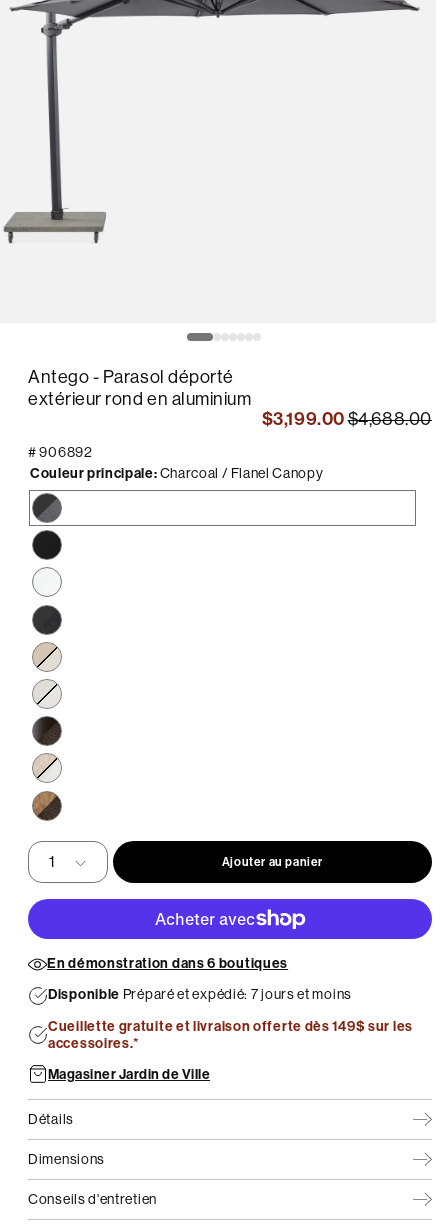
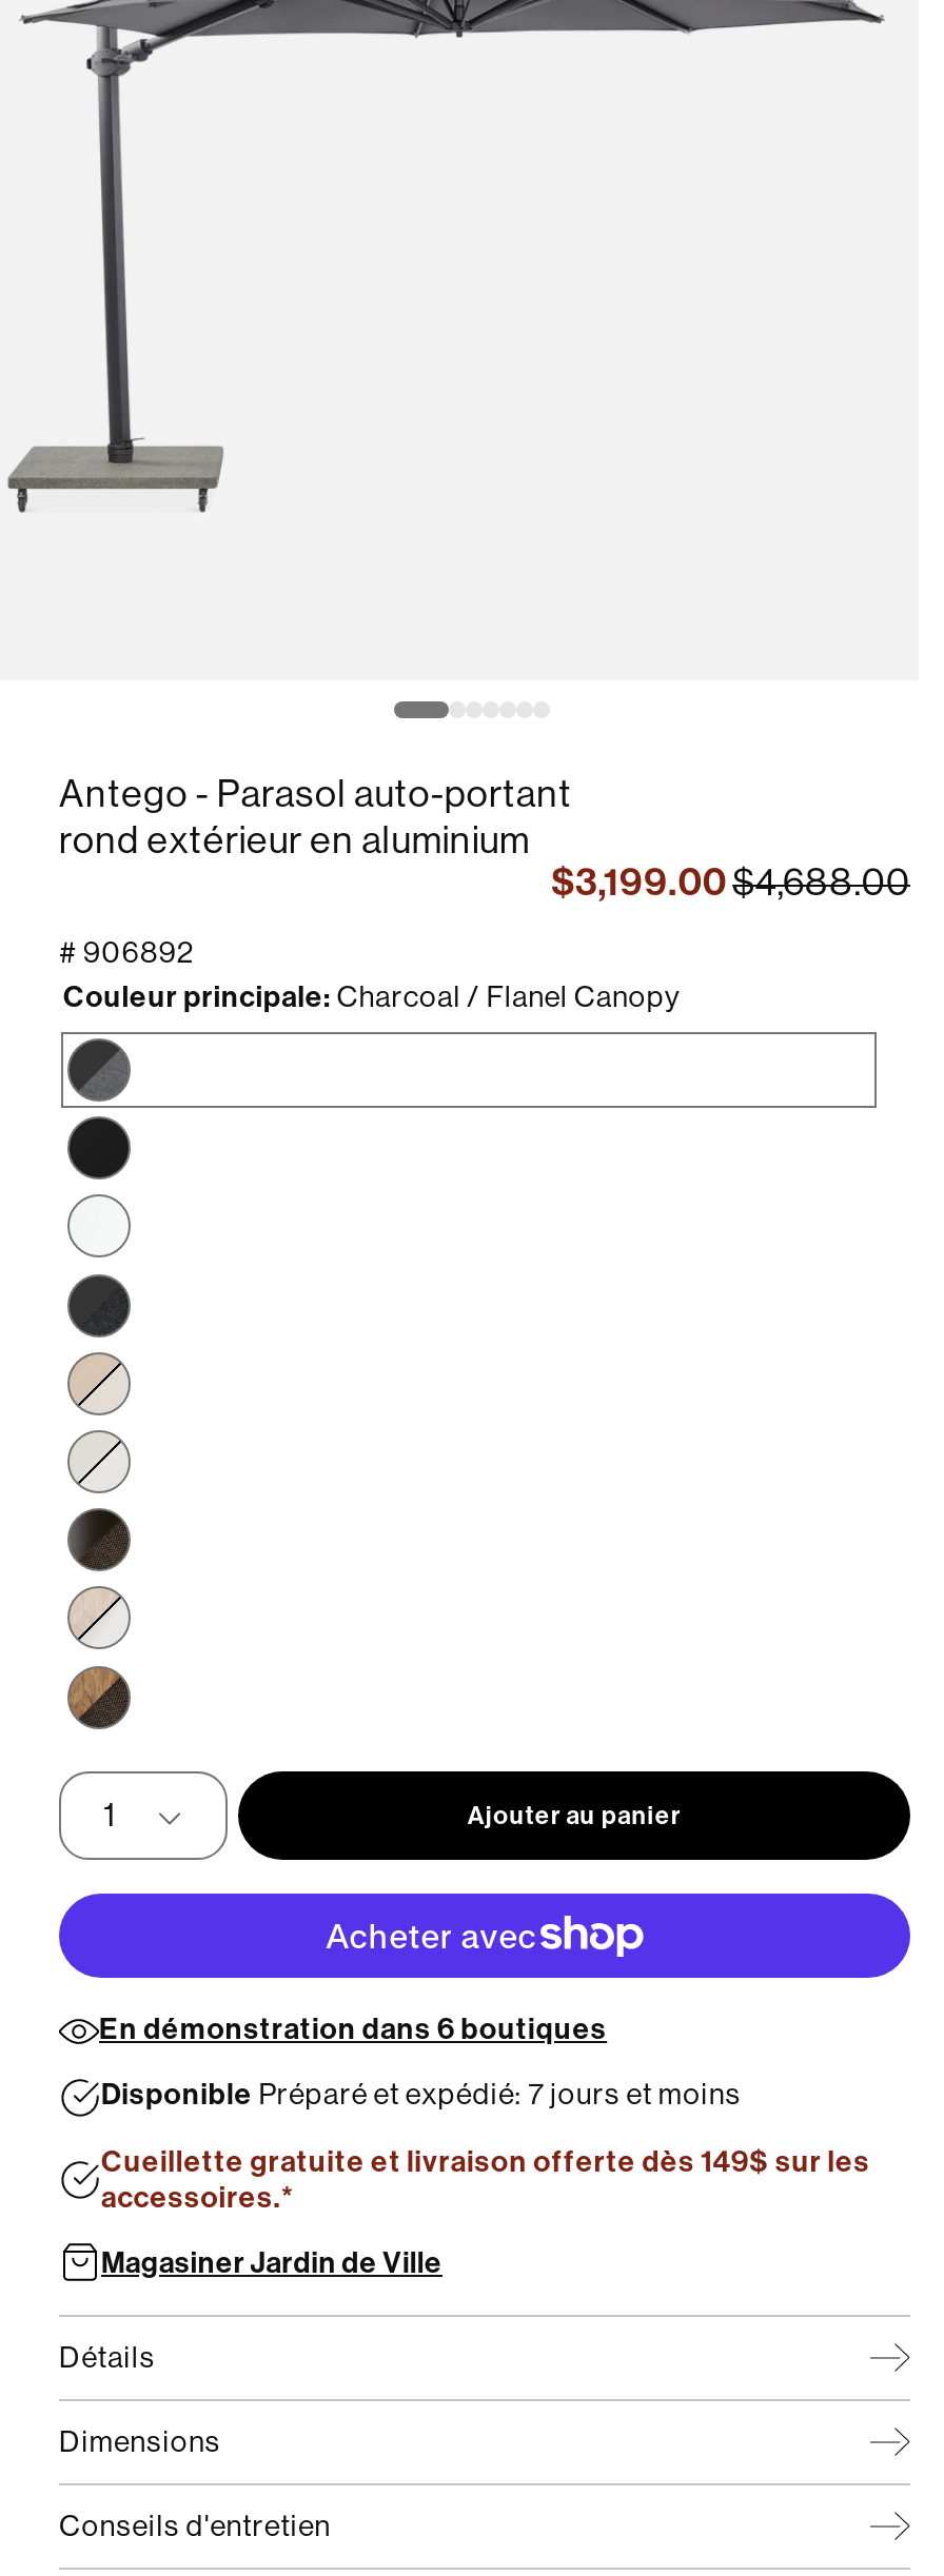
- Antego - Parasol déporté
+ Antego - Parasol auto-portant

- extérieur rond en aluminium
+ rond extérieur en aluminium
